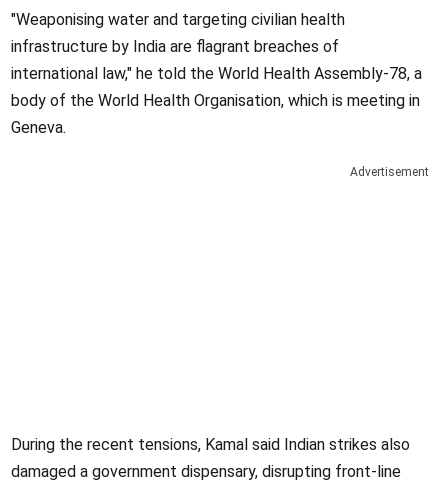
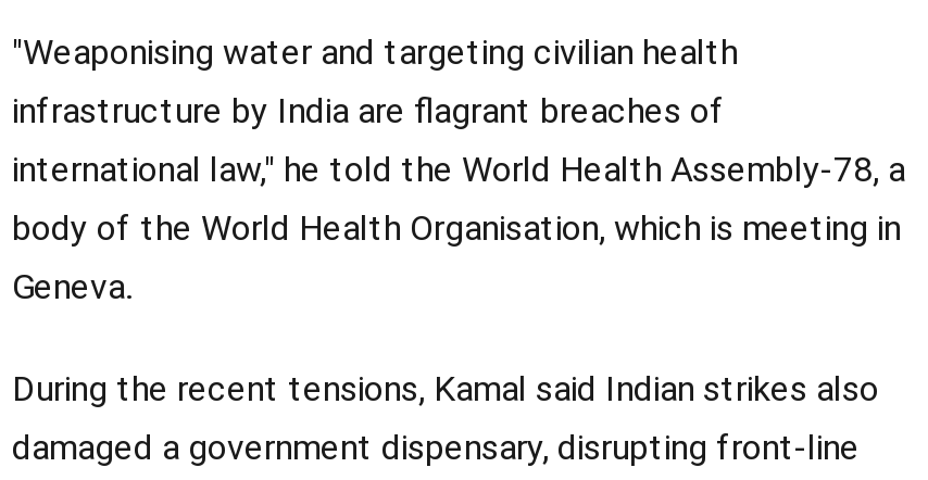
- Advertisement
